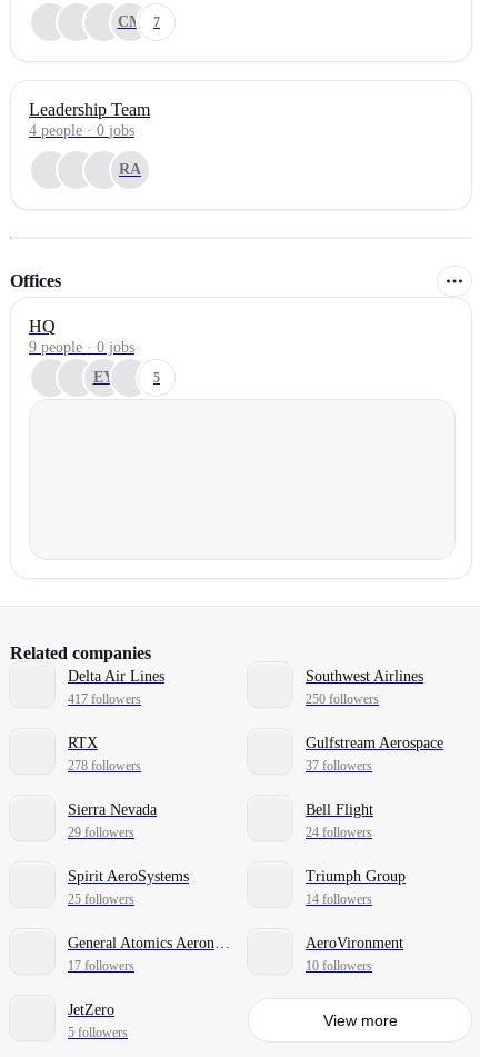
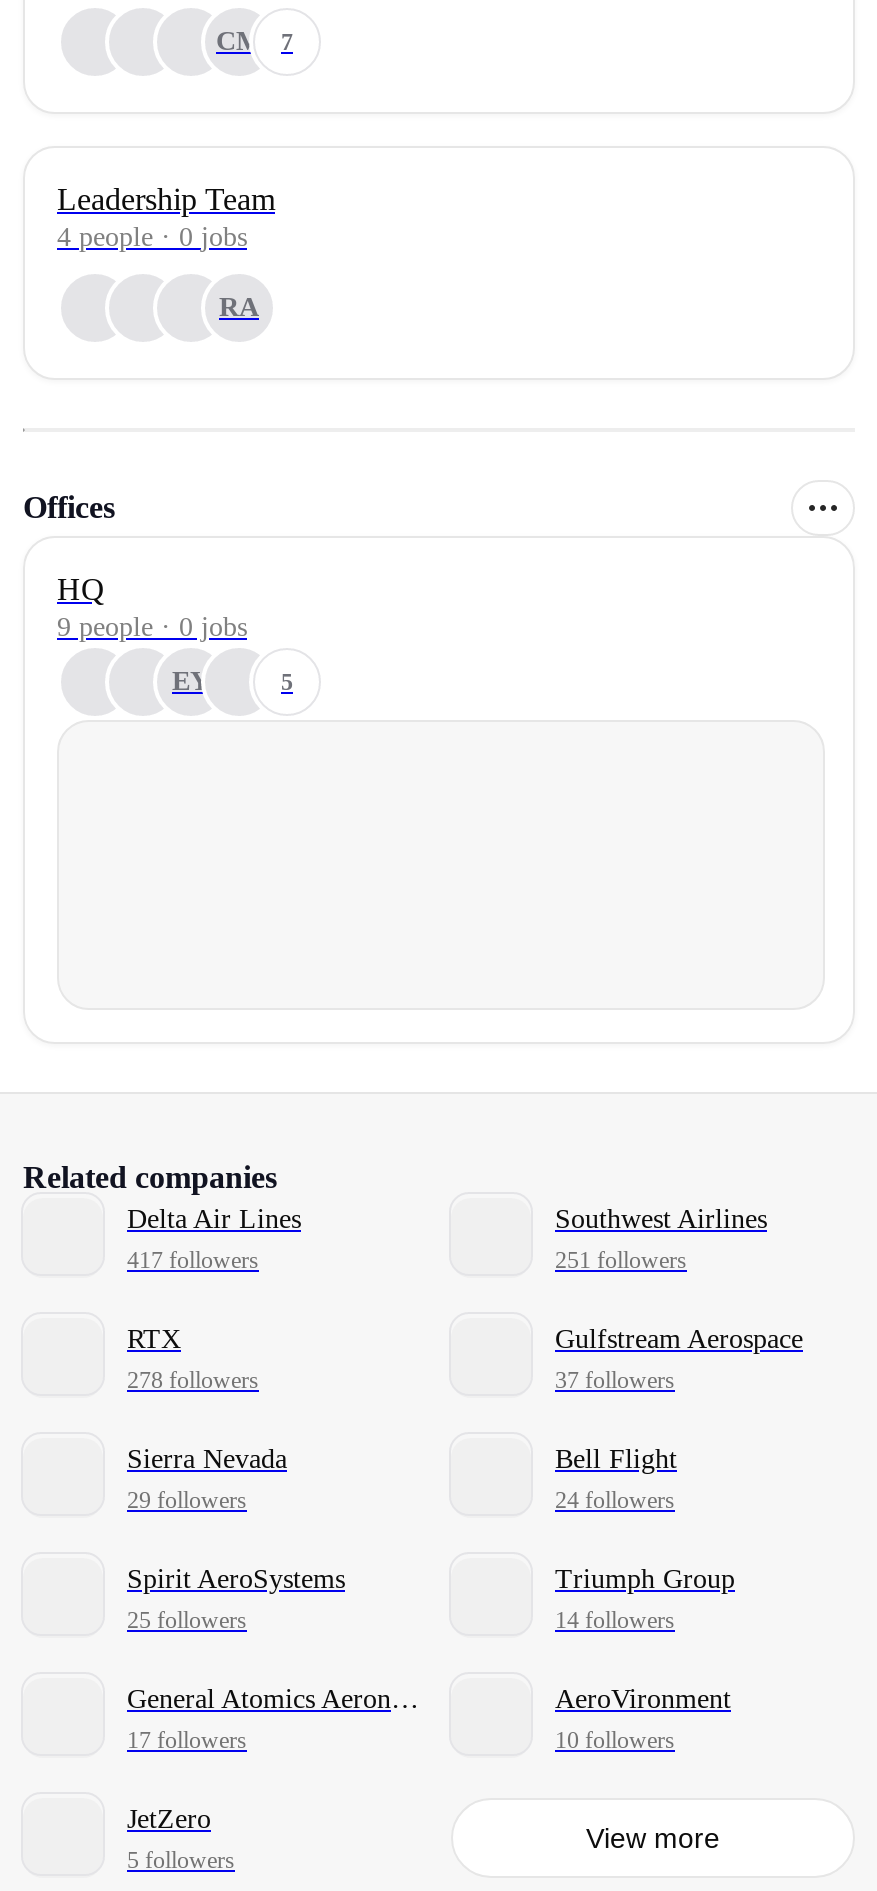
- 250 followers
+ 251 followers
